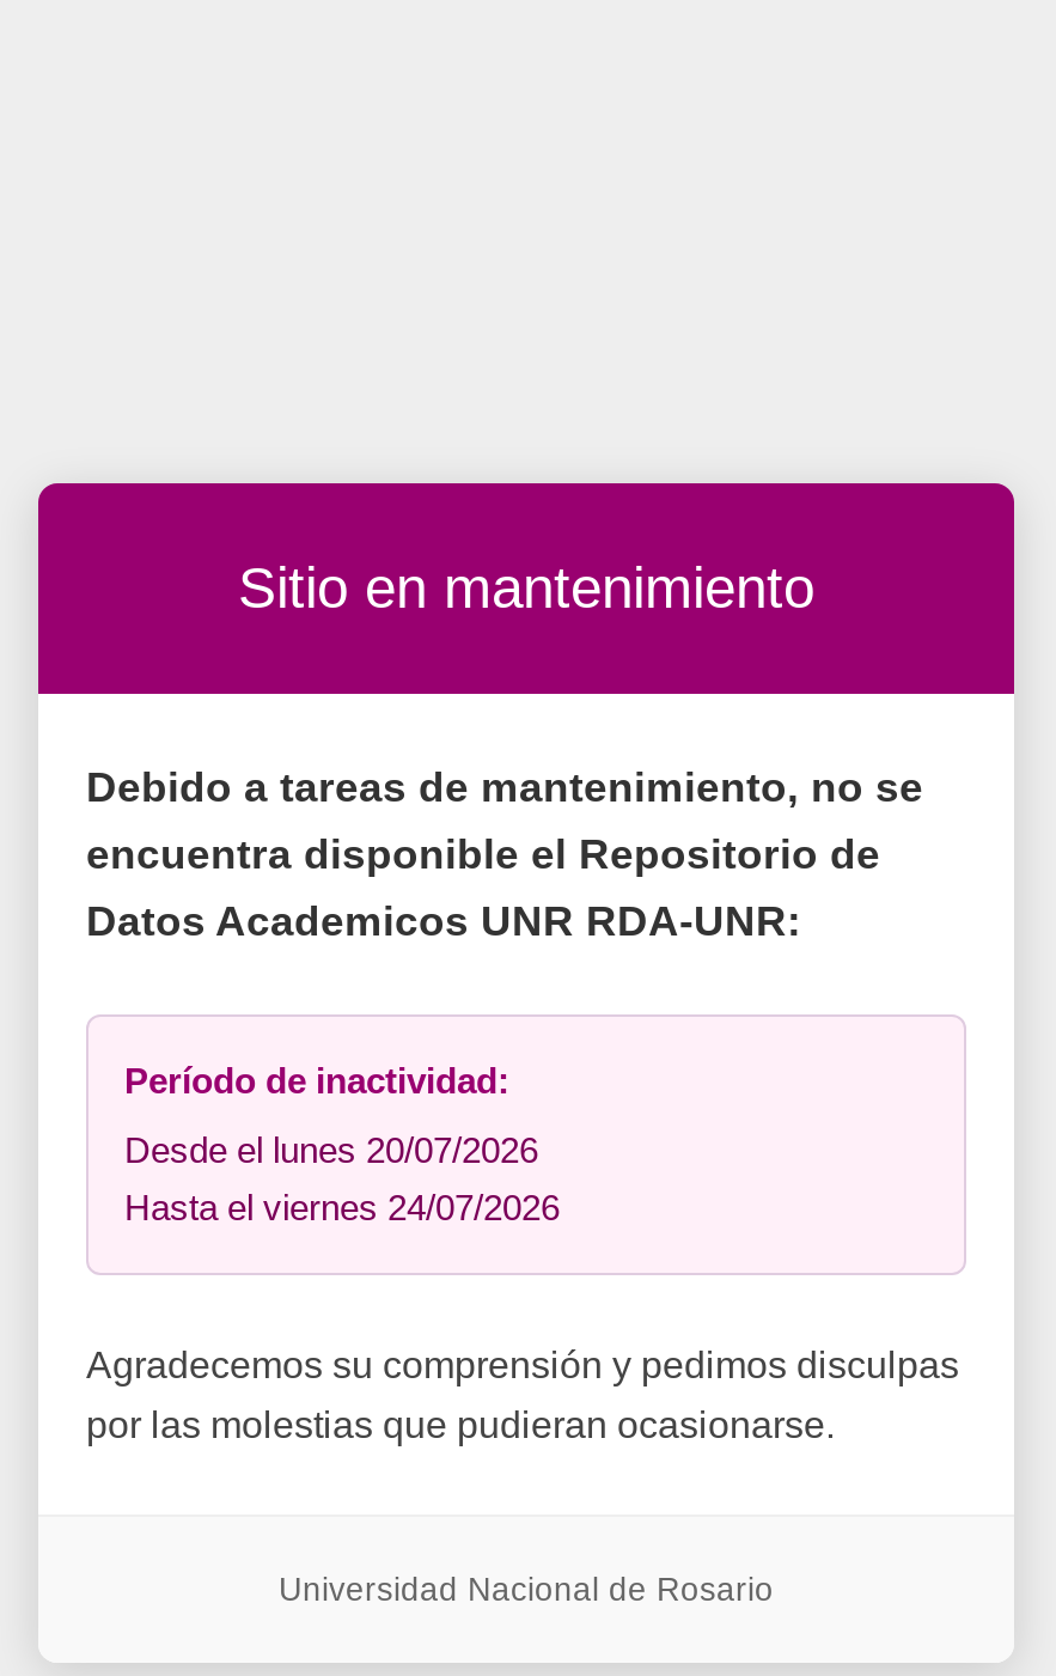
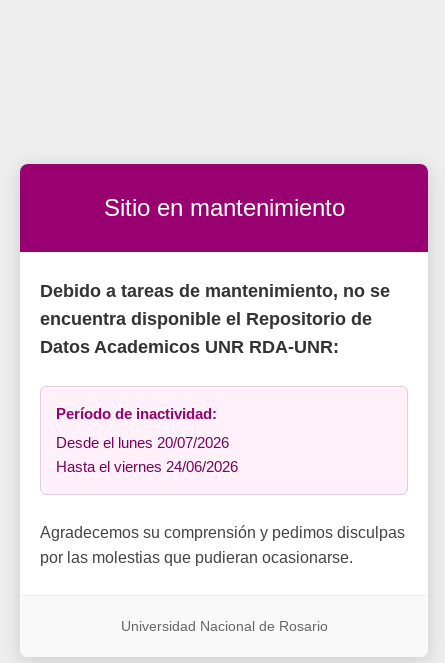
- Hasta el viernes 24/07/2026
+ Hasta el viernes 24/06/2026
